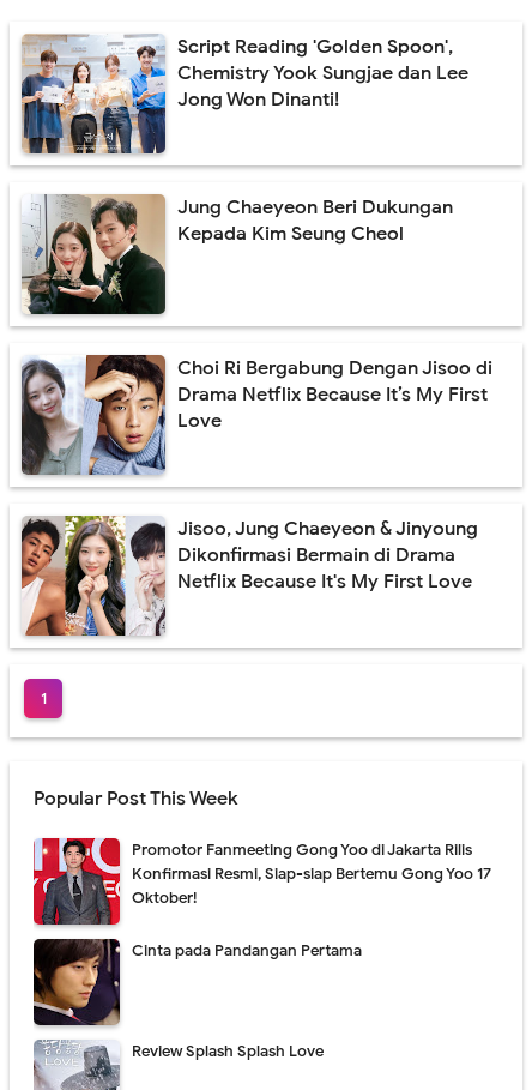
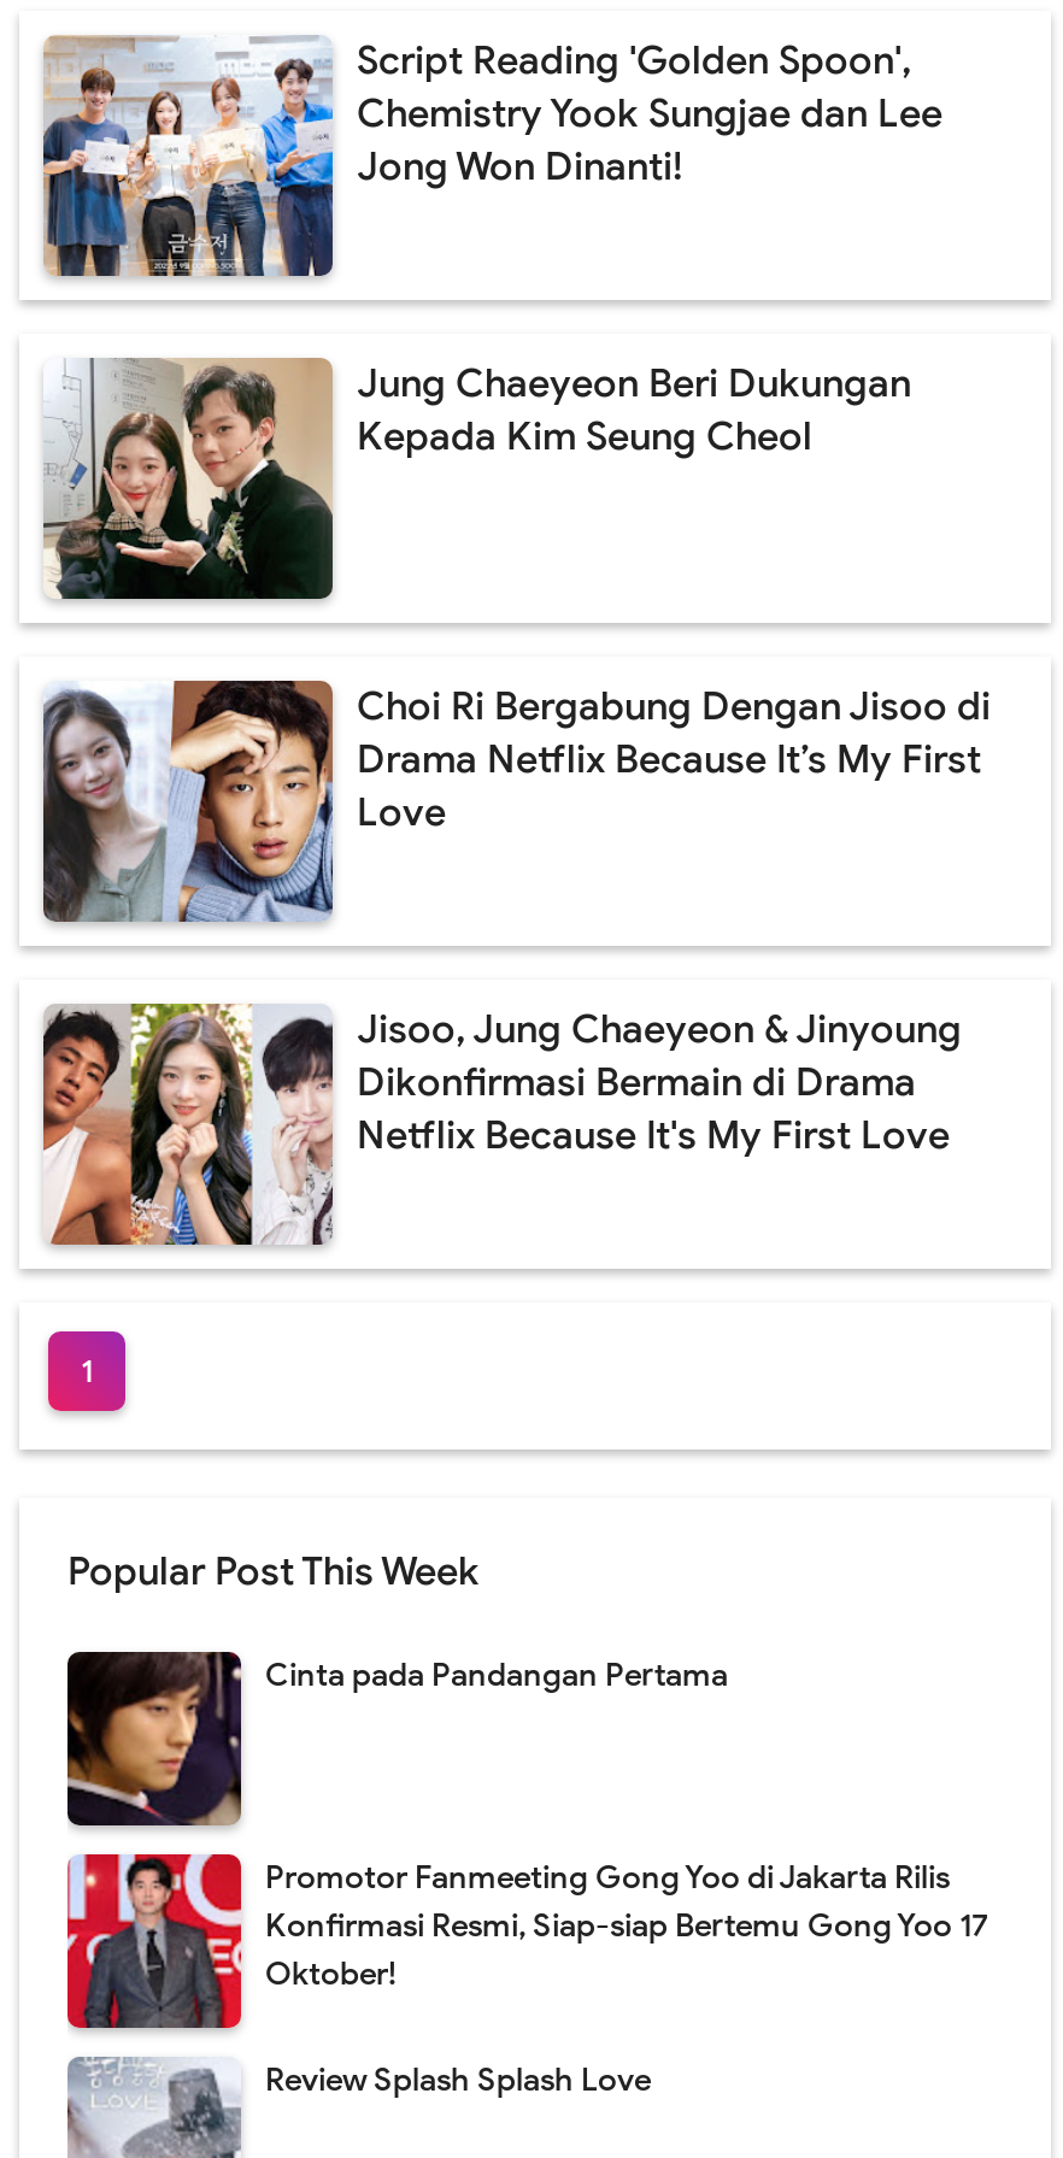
moved down: [image] | Promotor Fanmeeting Gong Yoo di Jakarta Rilis | Konfirmasi Resmi, Siap-siap Bertemu Gong Yoo 17 | Oktober!

moved up: [image] | Cinta pada Pandangan Pertama
